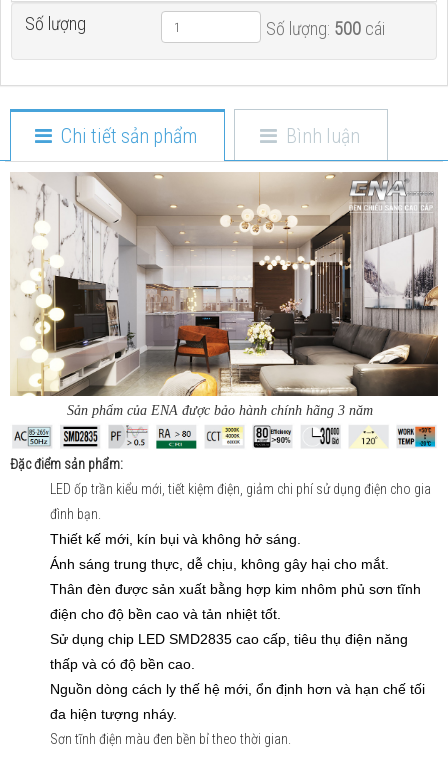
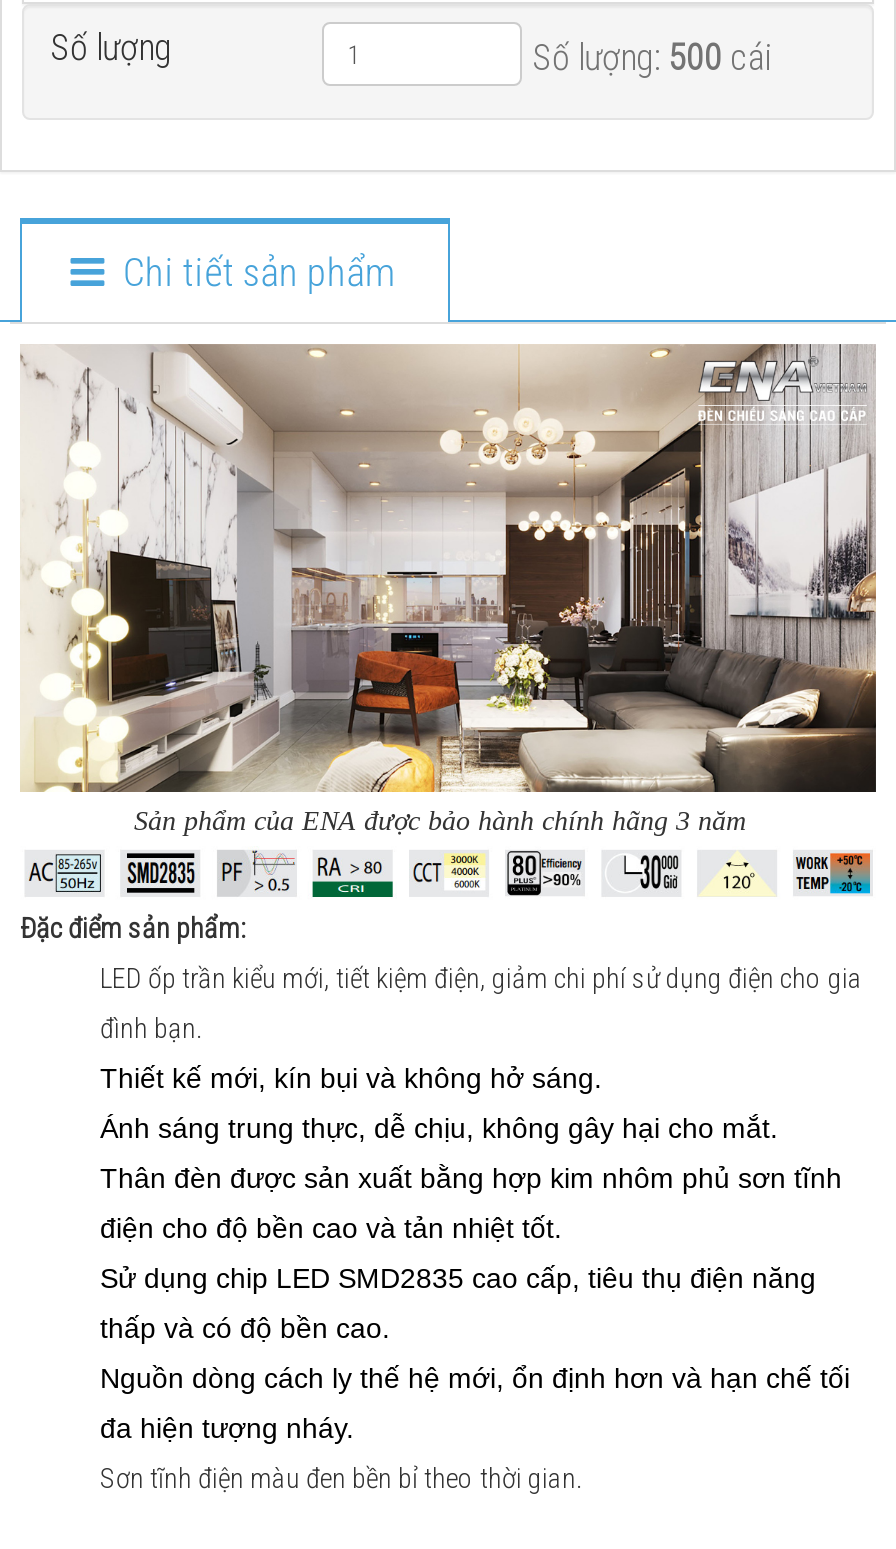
- Bình luận
